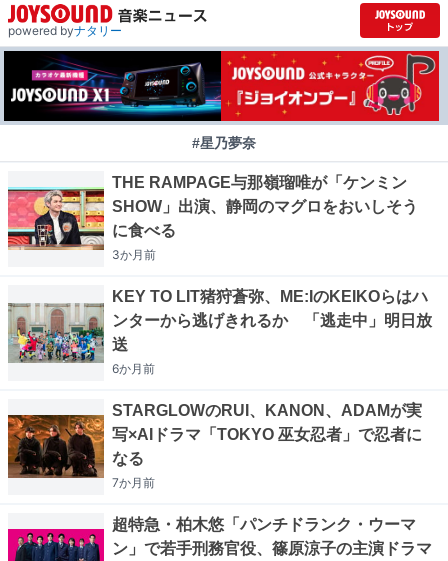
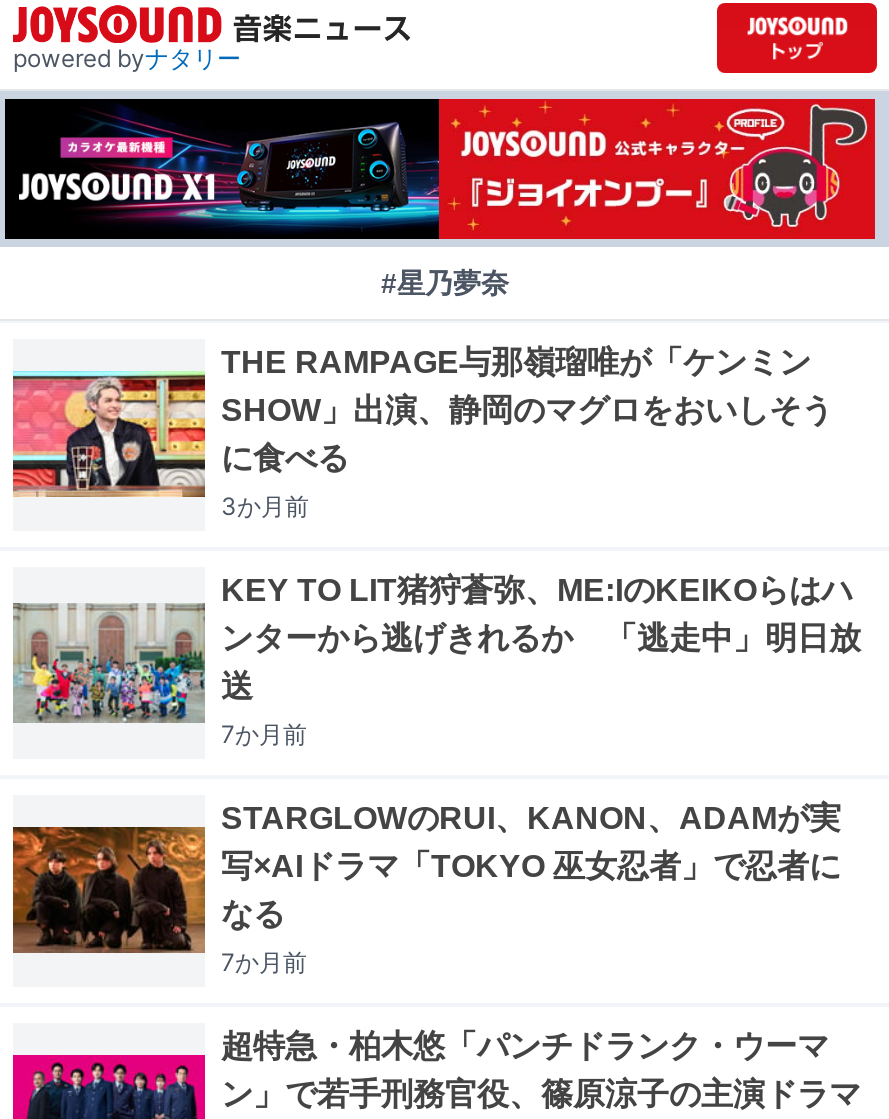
- 6か月前
+ 7か月前
